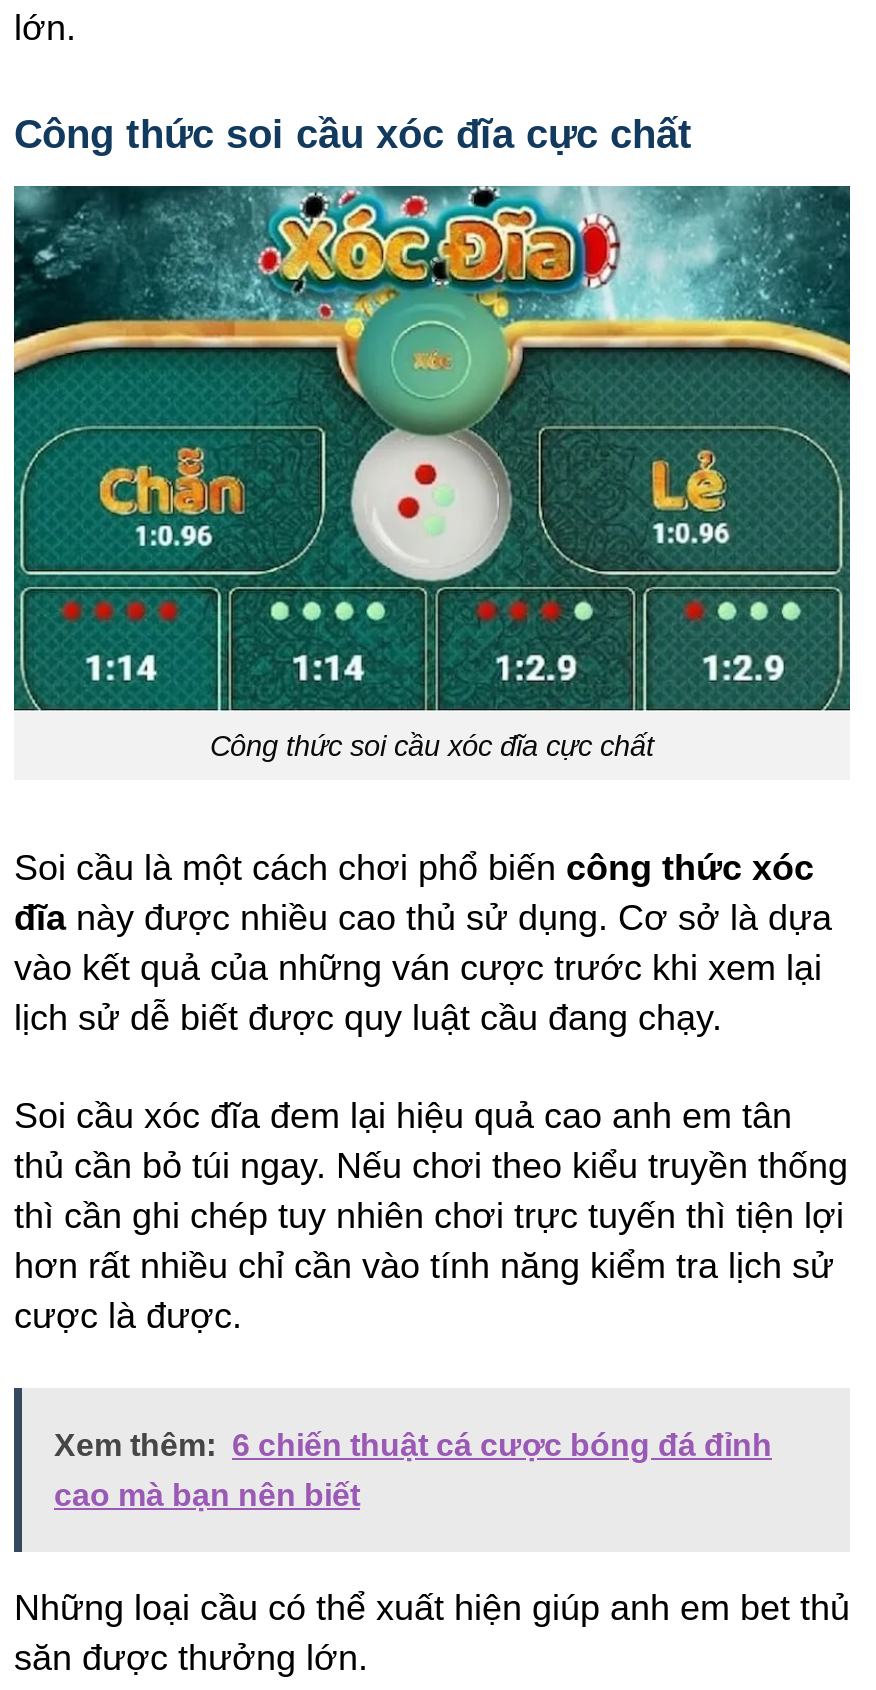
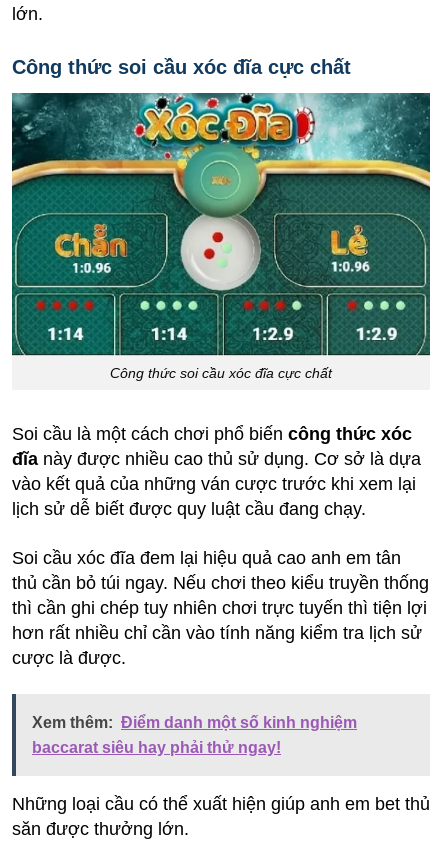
- Xem thêm: 6 chiến thuật cá cược bóng đá đỉnh
+ Xem thêm: Điểm danh một số kinh nghiệm

- cao mà bạn nên biết
+ baccarat siêu hay phải thử ngay!
